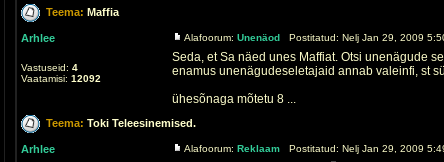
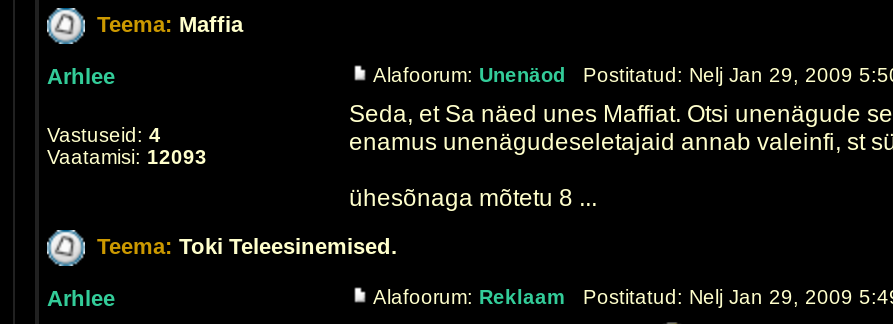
- Vaatamisi: 12092
+ Vaatamisi: 12093
